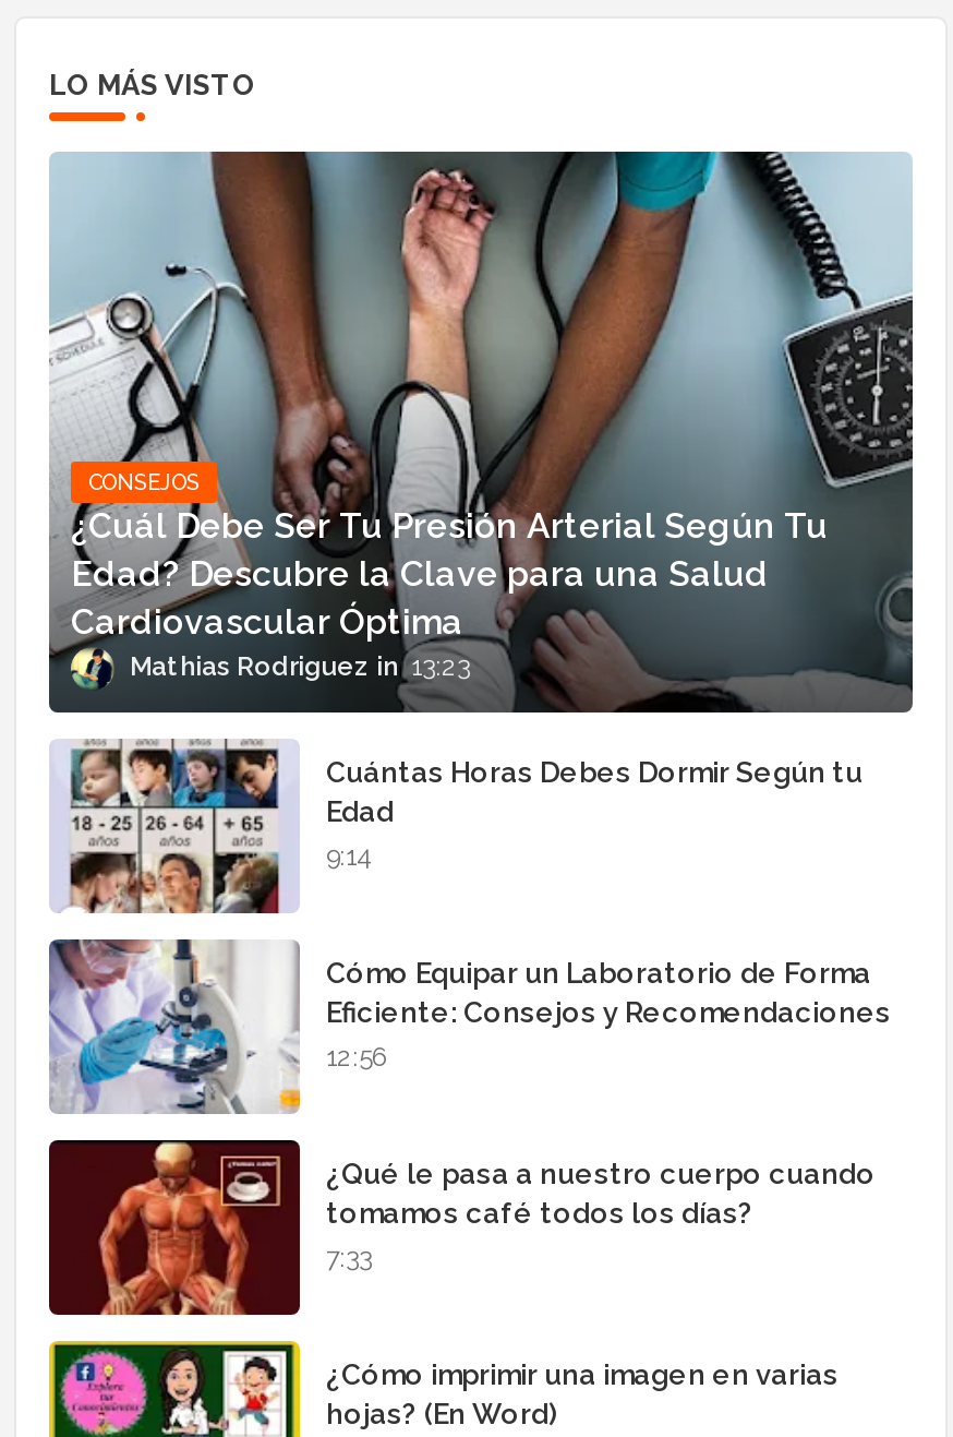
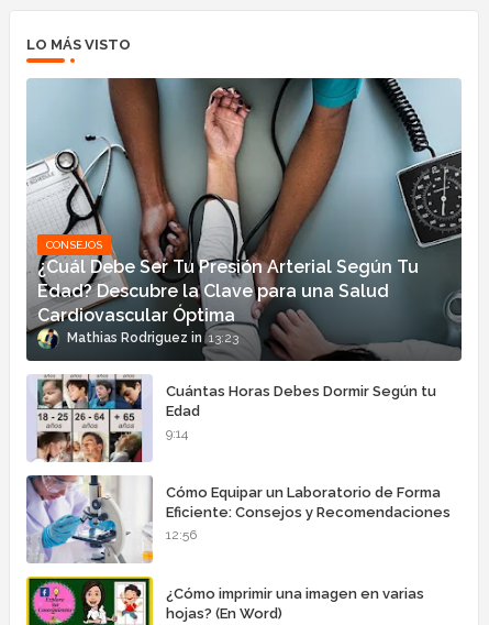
- [image]
- ¿Qué le pasa a nuestro cuerpo cuando
- tomamos café todos los días?
- 7:33
